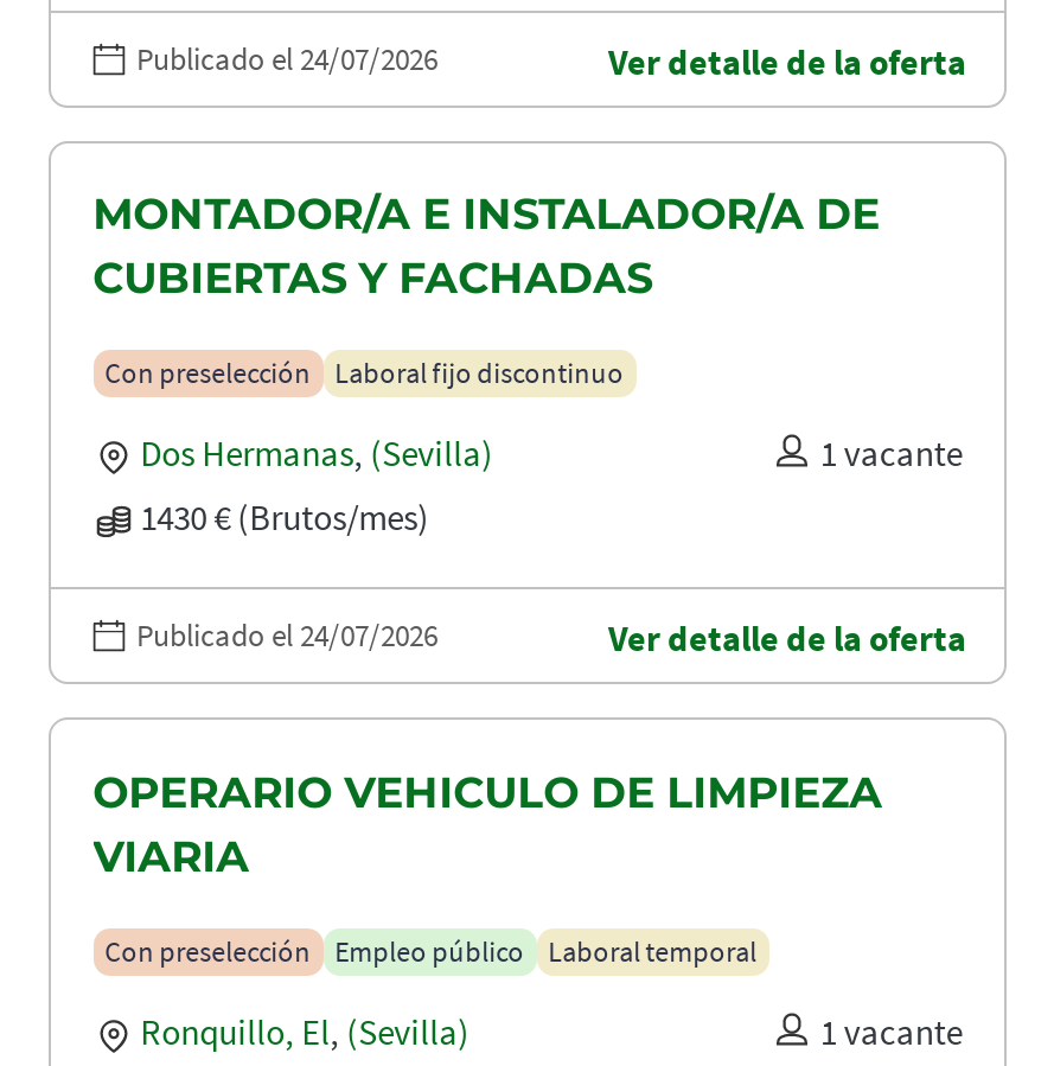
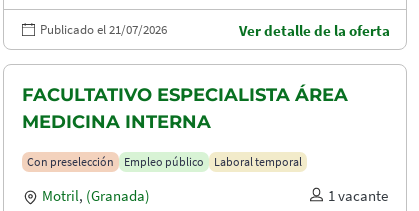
- Publicado el 24/07/2026
+ Publicado el 21/07/2026

- MONTADOR/A E INSTALADOR/A DE
- CUBIERTAS Y FACHADAS
- Con preselección
- Laboral fijo discontinuo
- Dos Hermanas, (Sevilla)
- 1 vacante
- 1430 € (Brutos/mes)
- Publicado el 24/07/2026
- Ver detalle de la oferta
- OPERARIO VEHICULO DE LIMPIEZA
- VIARIA
+ FACULTATIVO ESPECIALISTA ÁREA
+ MEDICINA INTERNA

- Ronquillo, El, (Sevilla)
+ Motril, (Granada)
